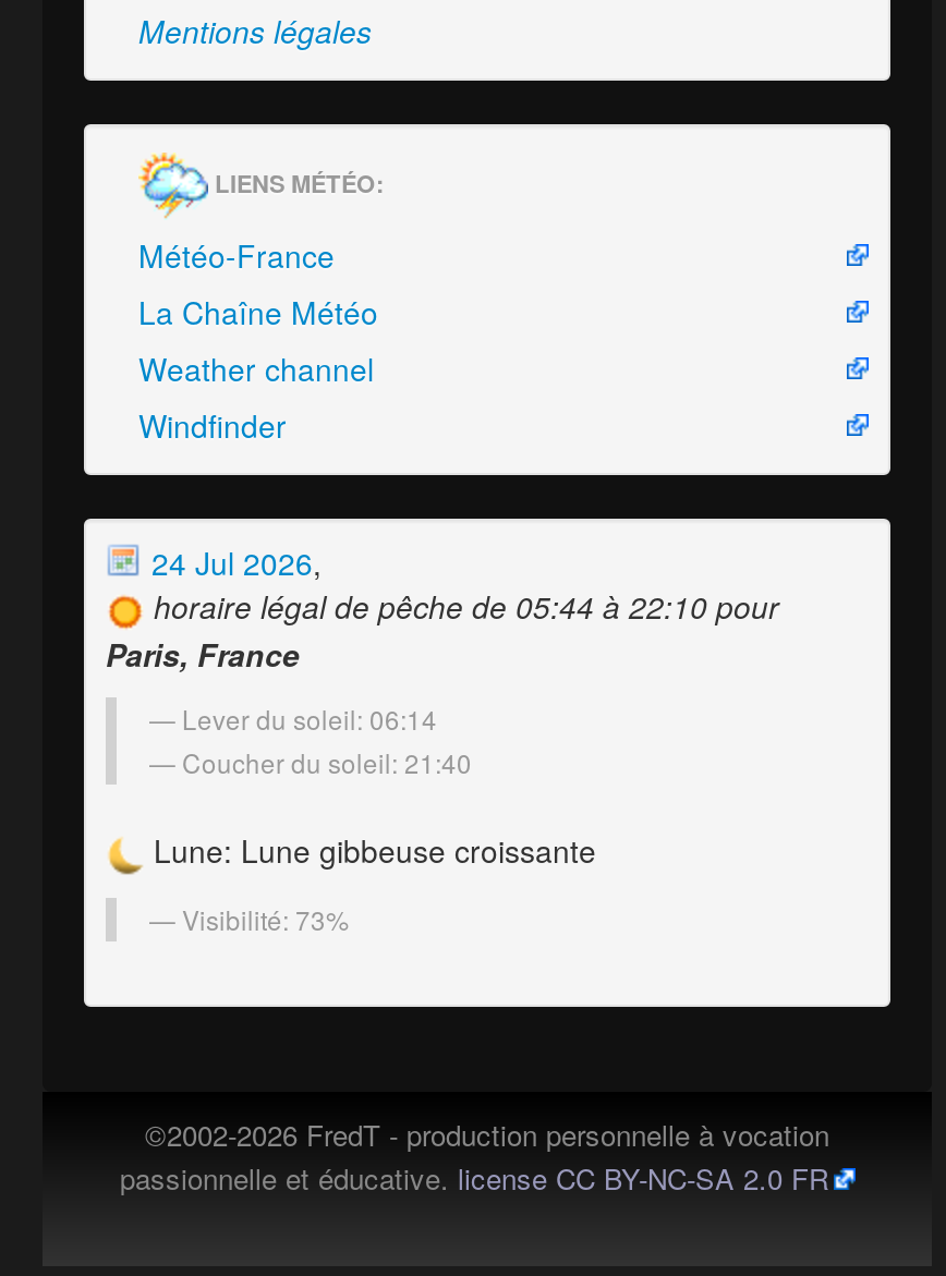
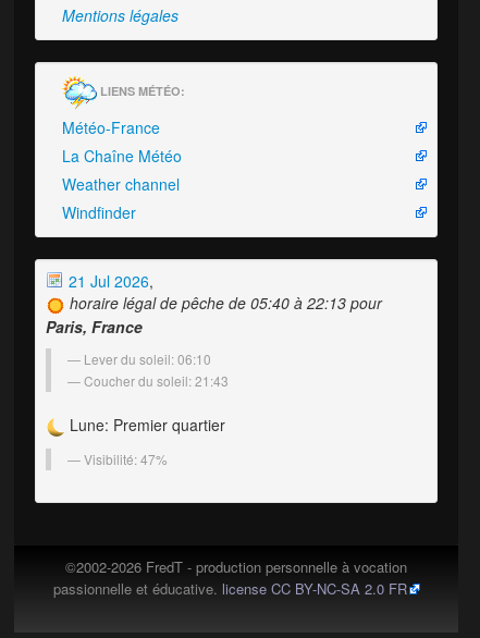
- 24 Jul 2026,
+ 21 Jul 2026,

- horaire légal de pêche de 05:44 à 22:10 pour
+ horaire légal de pêche de 05:40 à 22:13 pour

- Lever du soleil: 06:14
- Coucher du soleil: 21:40
+ Lever du soleil: 06:10
+ Coucher du soleil: 21:43

- Lune: Lune gibbeuse croissante
+ Lune: Premier quartier

- Visibilité: 73%
+ Visibilité: 47%
